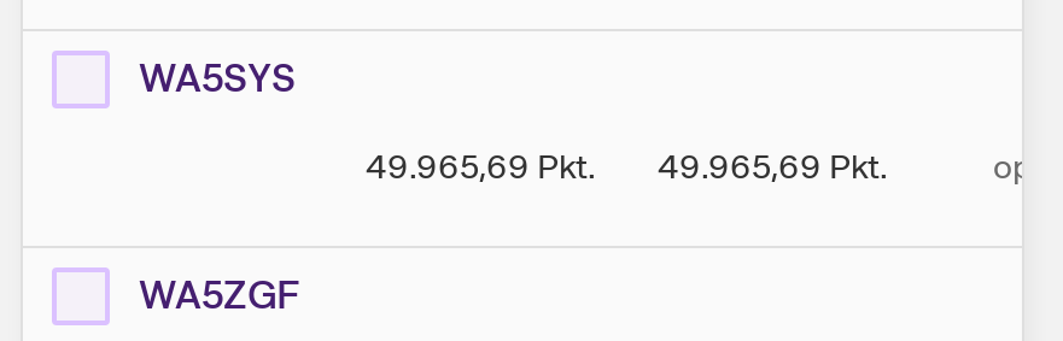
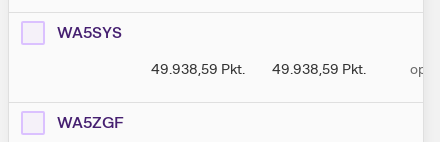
- 49.965,69 Pkt.
+ 49.938,59 Pkt.

- 49.965,69 Pkt.
+ 49.938,59 Pkt.
